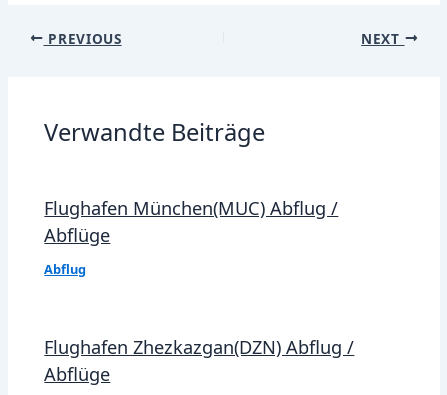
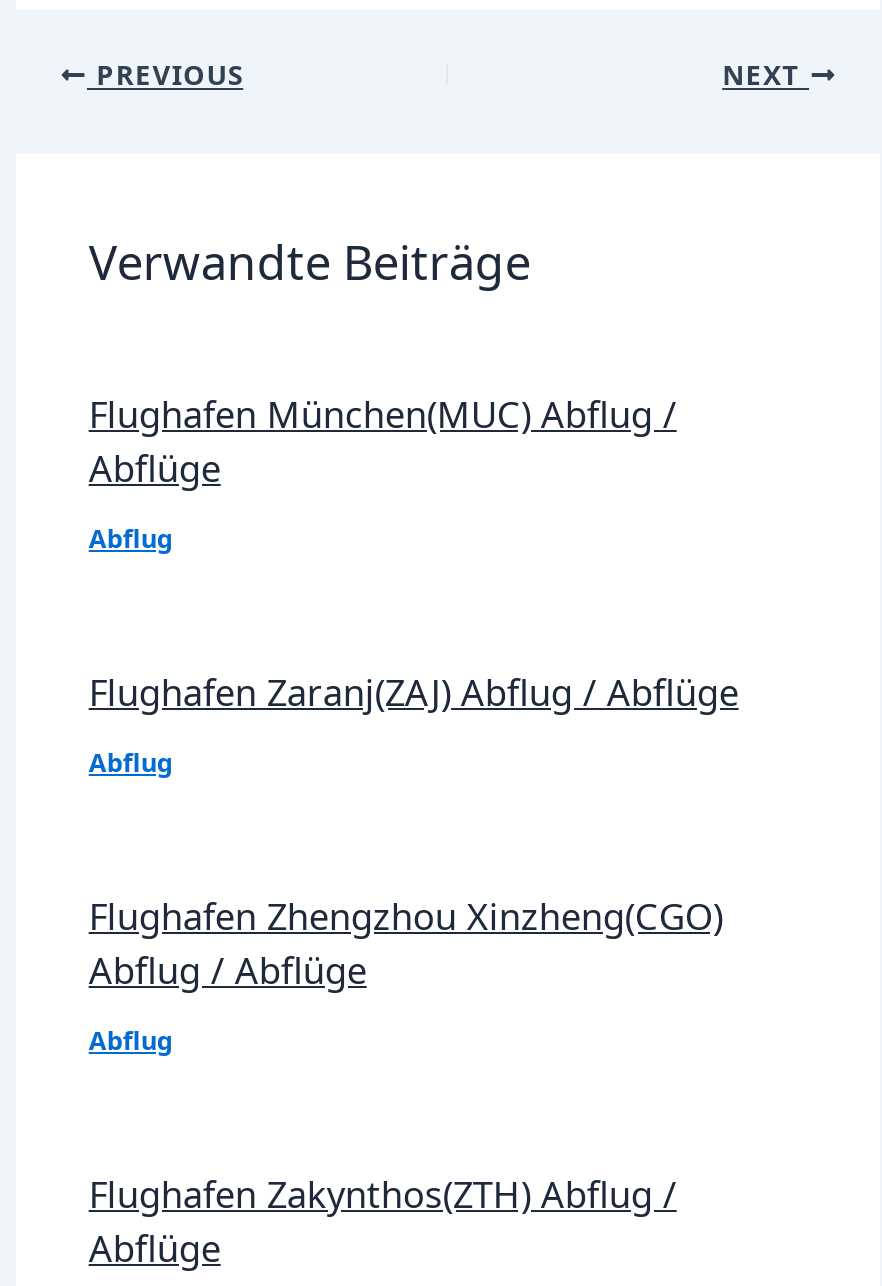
- Flughafen Zhezkazgan(DZN) Abflug /
+ Flughafen Zaranj(ZAJ) Abflug / Abflüge
+ Abflug
+ Flughafen Zhengzhou Xinzheng(CGO)
+ Abflug / Abflüge
+ Abflug
+ Flughafen Zakynthos(ZTH) Abflug /
